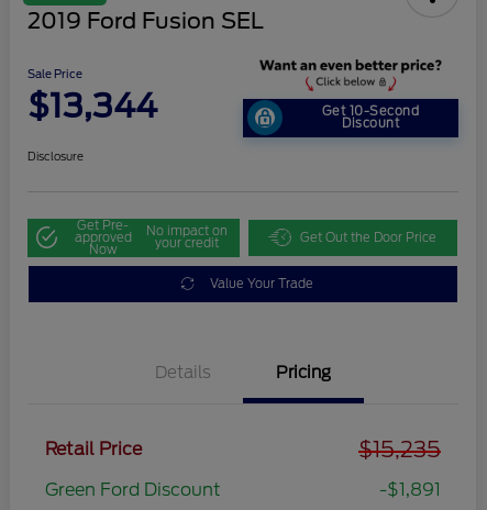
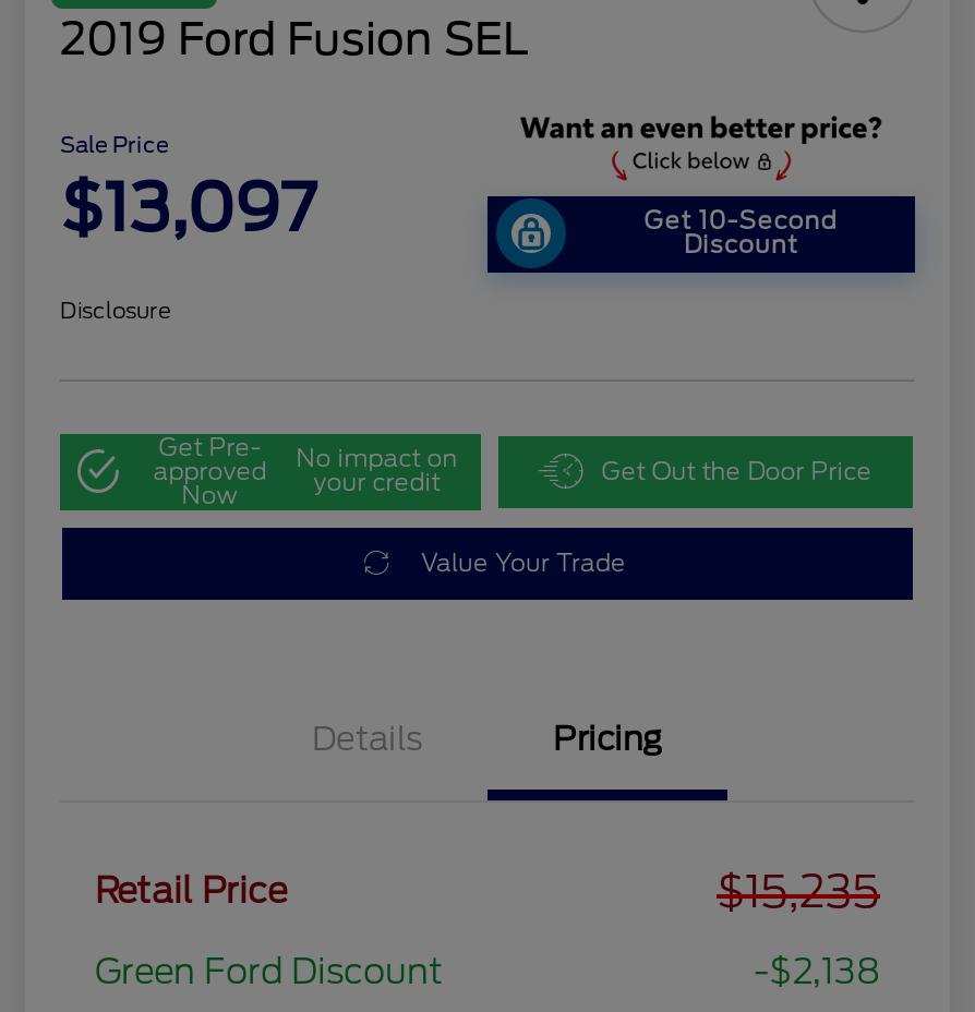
- $13,344
+ $13,097

- -$1,891
+ -$2,138
